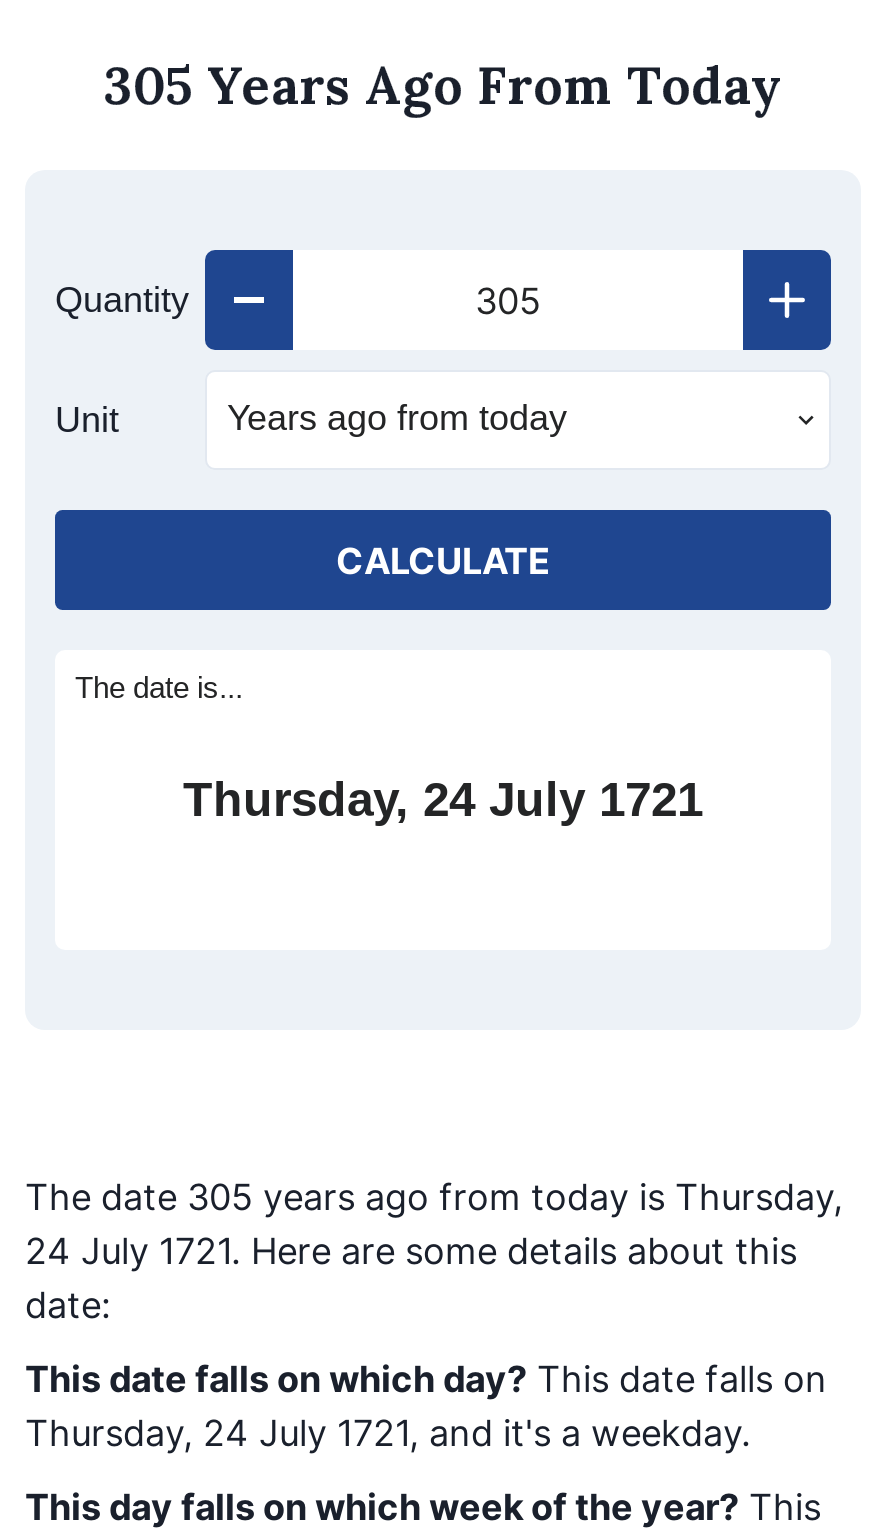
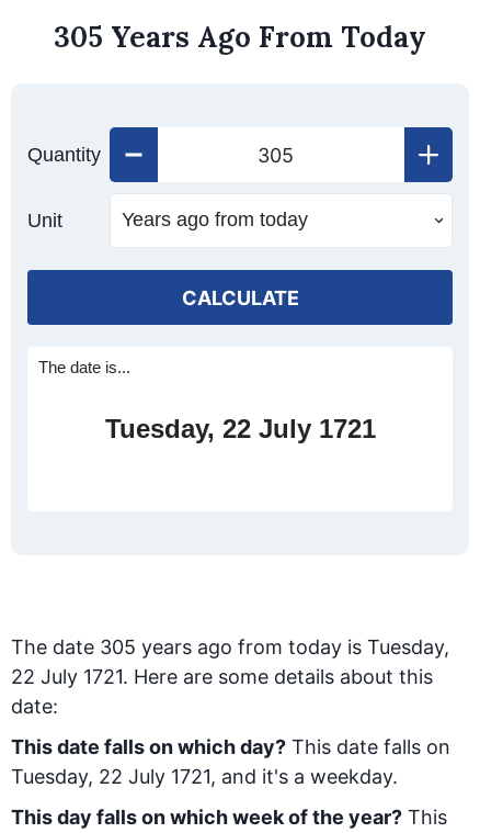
- Thursday, 24 July 1721
+ Tuesday, 22 July 1721

- The date 305 years ago from today is Thursday,
+ The date 305 years ago from today is Tuesday,

- 24 July 1721. Here are some details about this
+ 22 July 1721. Here are some details about this

- Thursday, 24 July 1721, and it's a weekday.
+ Tuesday, 22 July 1721, and it's a weekday.
